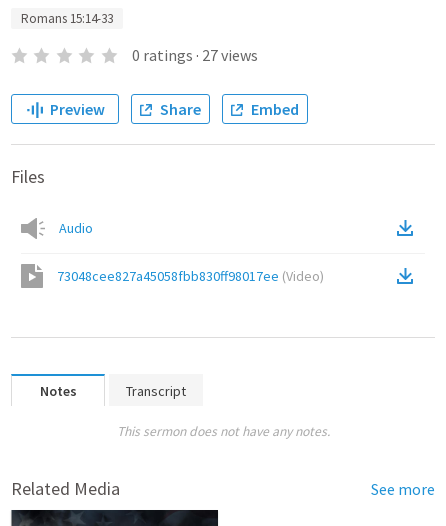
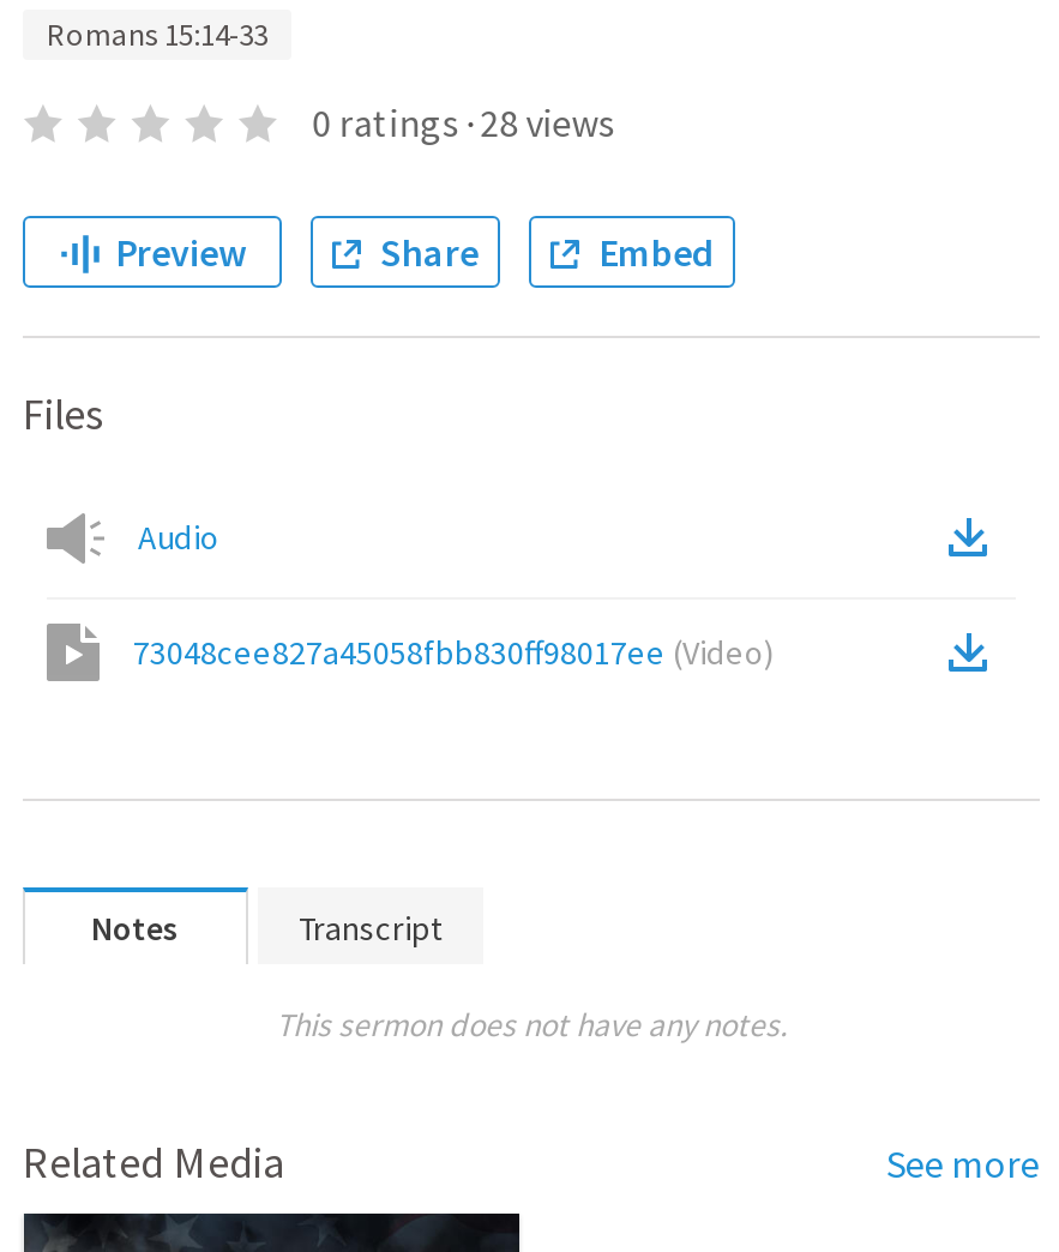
- 0 ratings · 27 views
+ 0 ratings · 28 views
